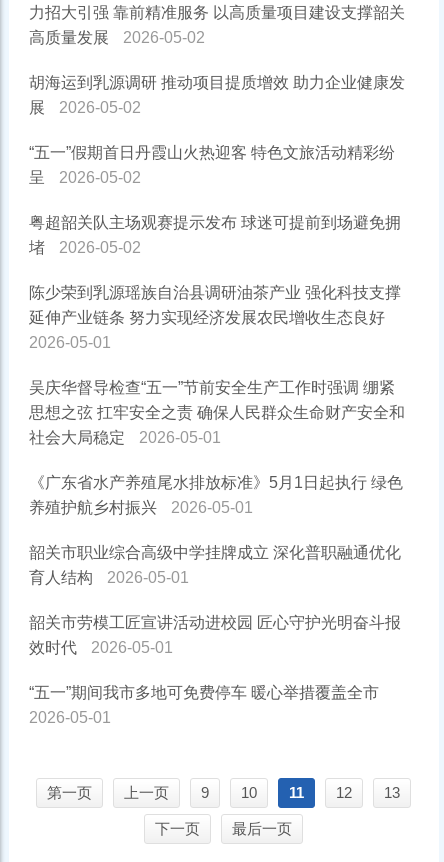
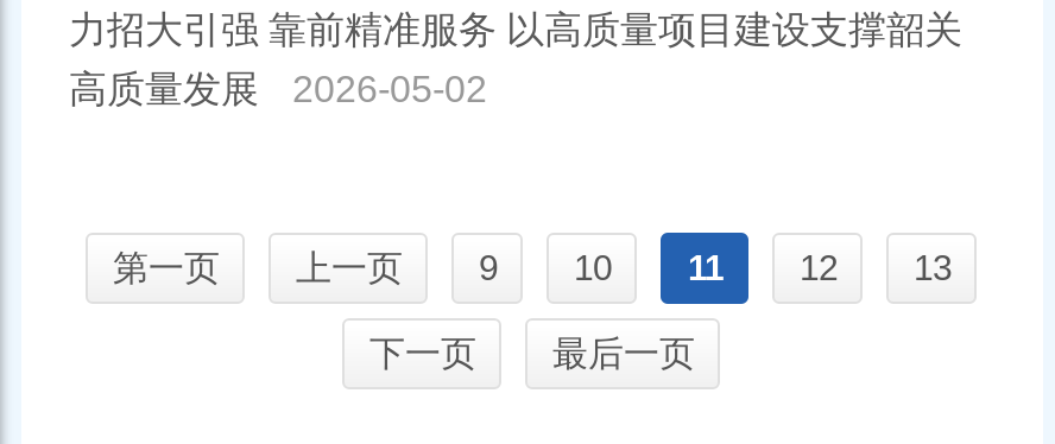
- 胡海运到乳源调研 推动项目提质增效 助力企业健康发
- 展
- 2026-05-02
- “五一”假期首日丹霞山火热迎客 特色文旅活动精彩纷
- 呈
- 2026-05-02
- 粤超韶关队主场观赛提示发布 球迷可提前到场避免拥
- 堵
- 2026-05-02
- 陈少荣到乳源瑶族自治县调研油茶产业 强化科技支撑
- 延伸产业链条 努力实现经济发展农民增收生态良好
- 2026-05-01
- 吴庆华督导检查“五一”节前安全生产工作时强调 绷紧
- 思想之弦 扛牢安全之责 确保人民群众生命财产安全和
- 社会大局稳定
- 2026-05-01
- 《广东省水产养殖尾水排放标准》5月1日起执行 绿色
- 养殖护航乡村振兴
- 2026-05-01
- 韶关市职业综合高级中学挂牌成立 深化普职融通优化
- 育人结构
- 2026-05-01
- 韶关市劳模工匠宣讲活动进校园 匠心守护光明奋斗报
- 效时代
- 2026-05-01
- “五一”期间我市多地可免费停车 暖心举措覆盖全市
- 2026-05-01
